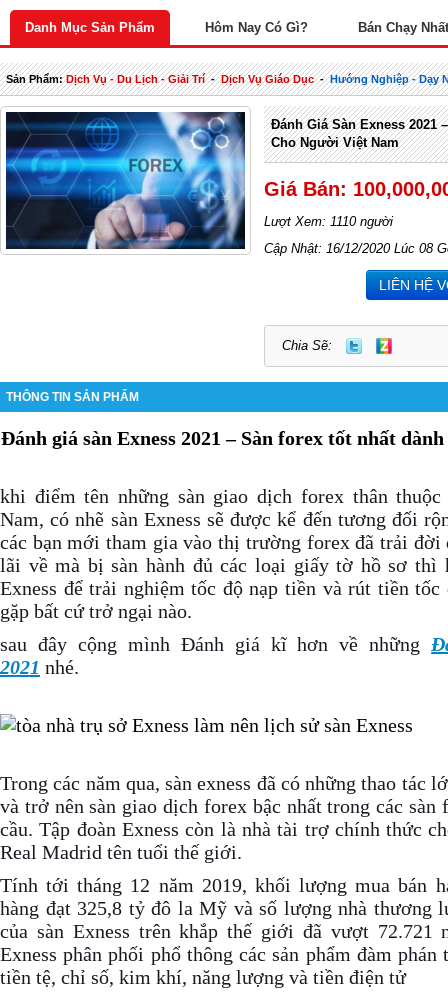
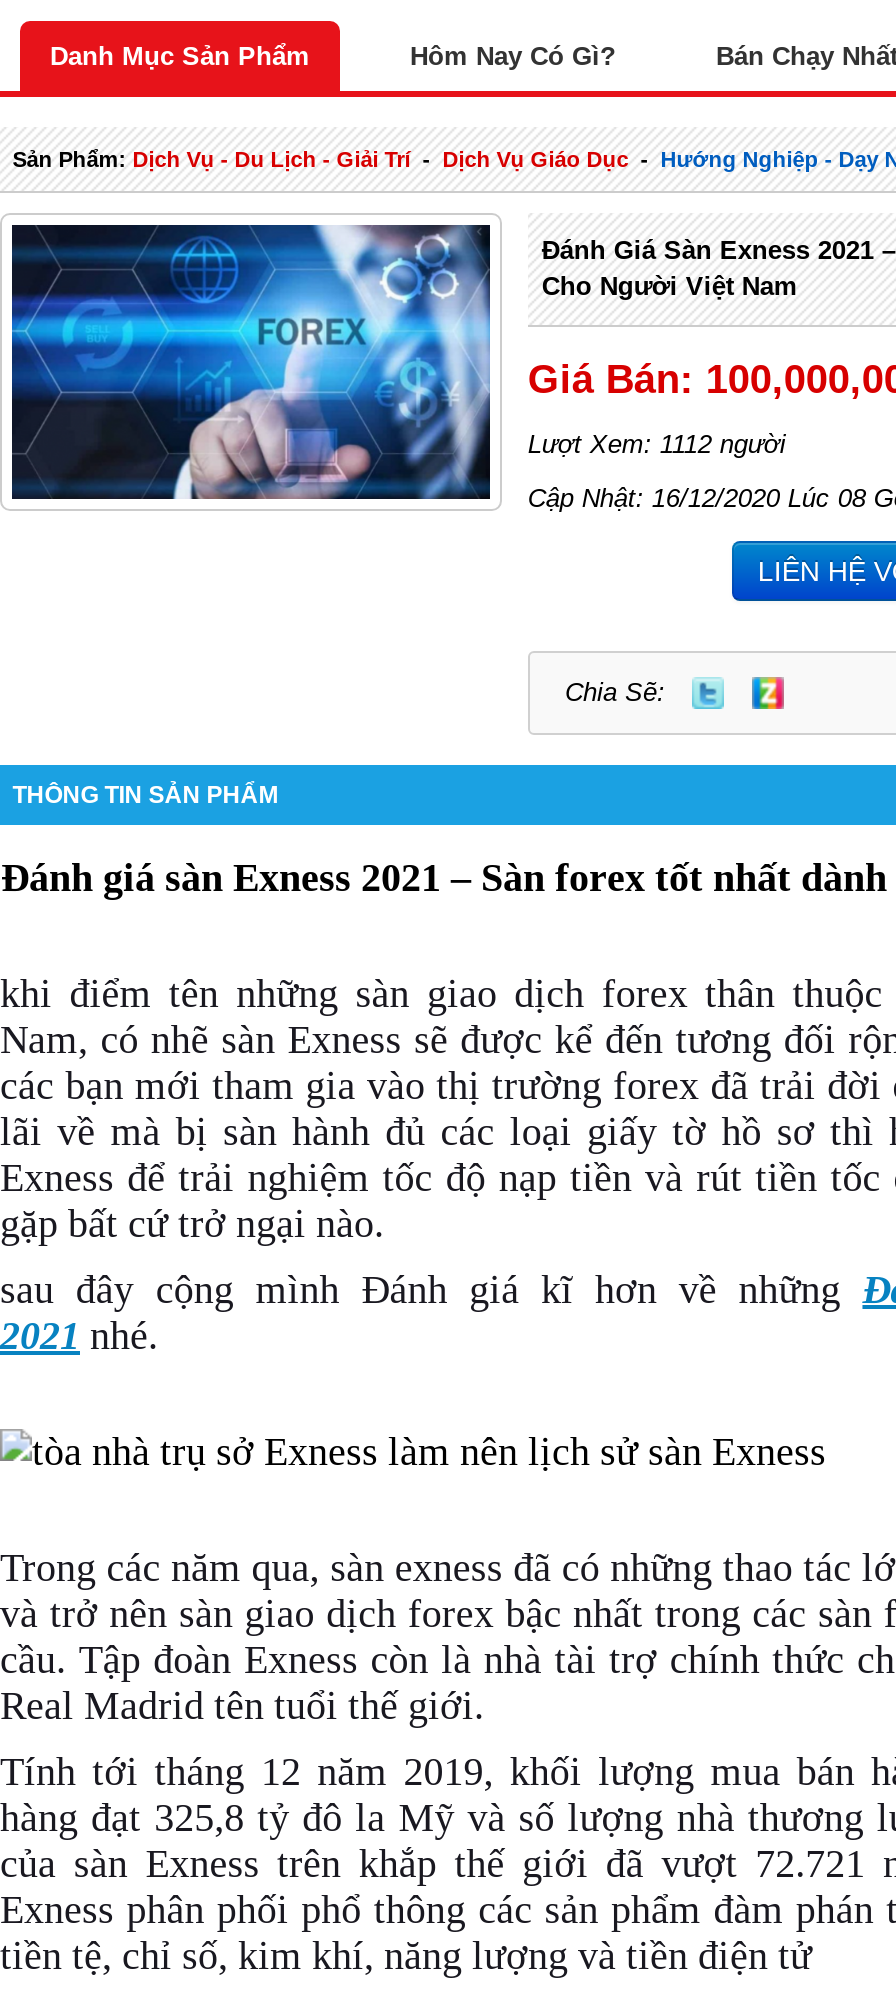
- Lượt Xem: 1110 người
+ Lượt Xem: 1112 người
